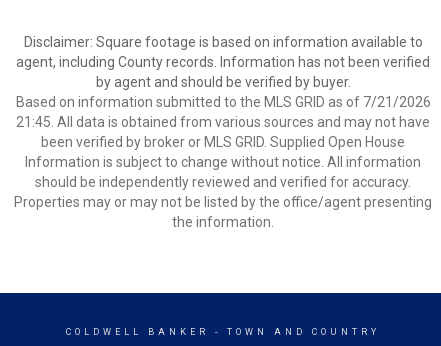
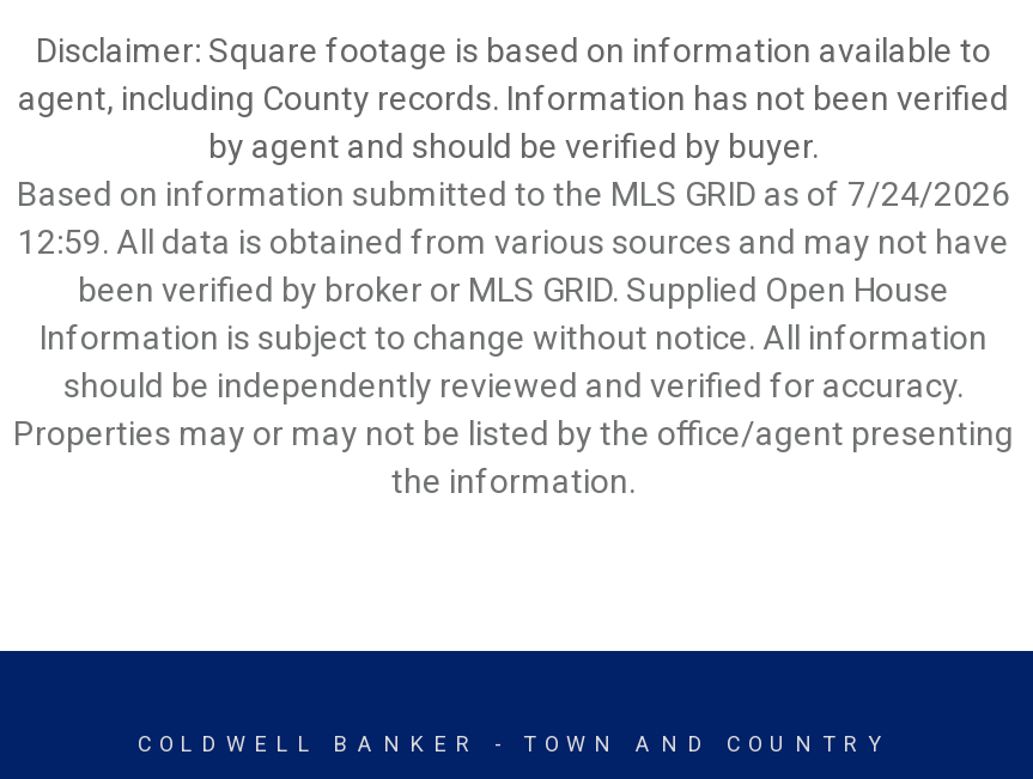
- Based on information submitted to the MLS GRID as of 7/21/2026
+ Based on information submitted to the MLS GRID as of 7/24/2026

- 21:45. All data is obtained from various sources and may not have
+ 12:59. All data is obtained from various sources and may not have
